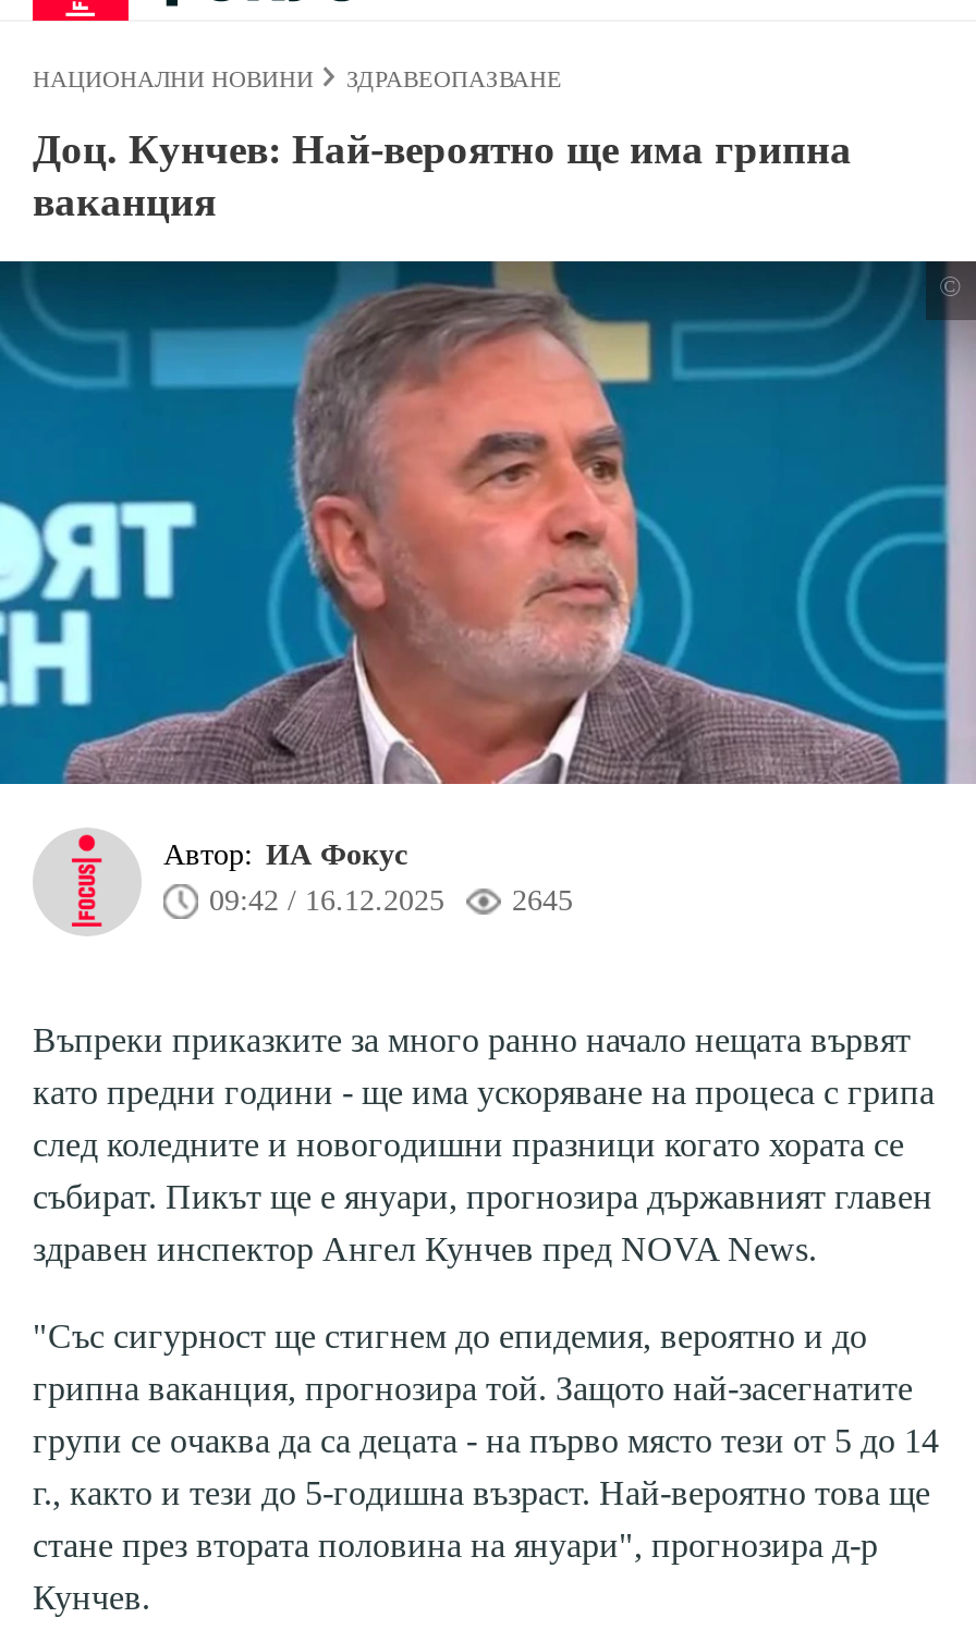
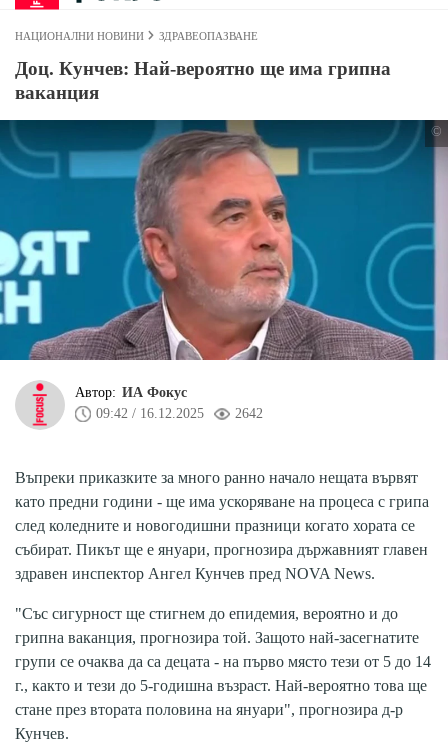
- 2645
+ 2642
